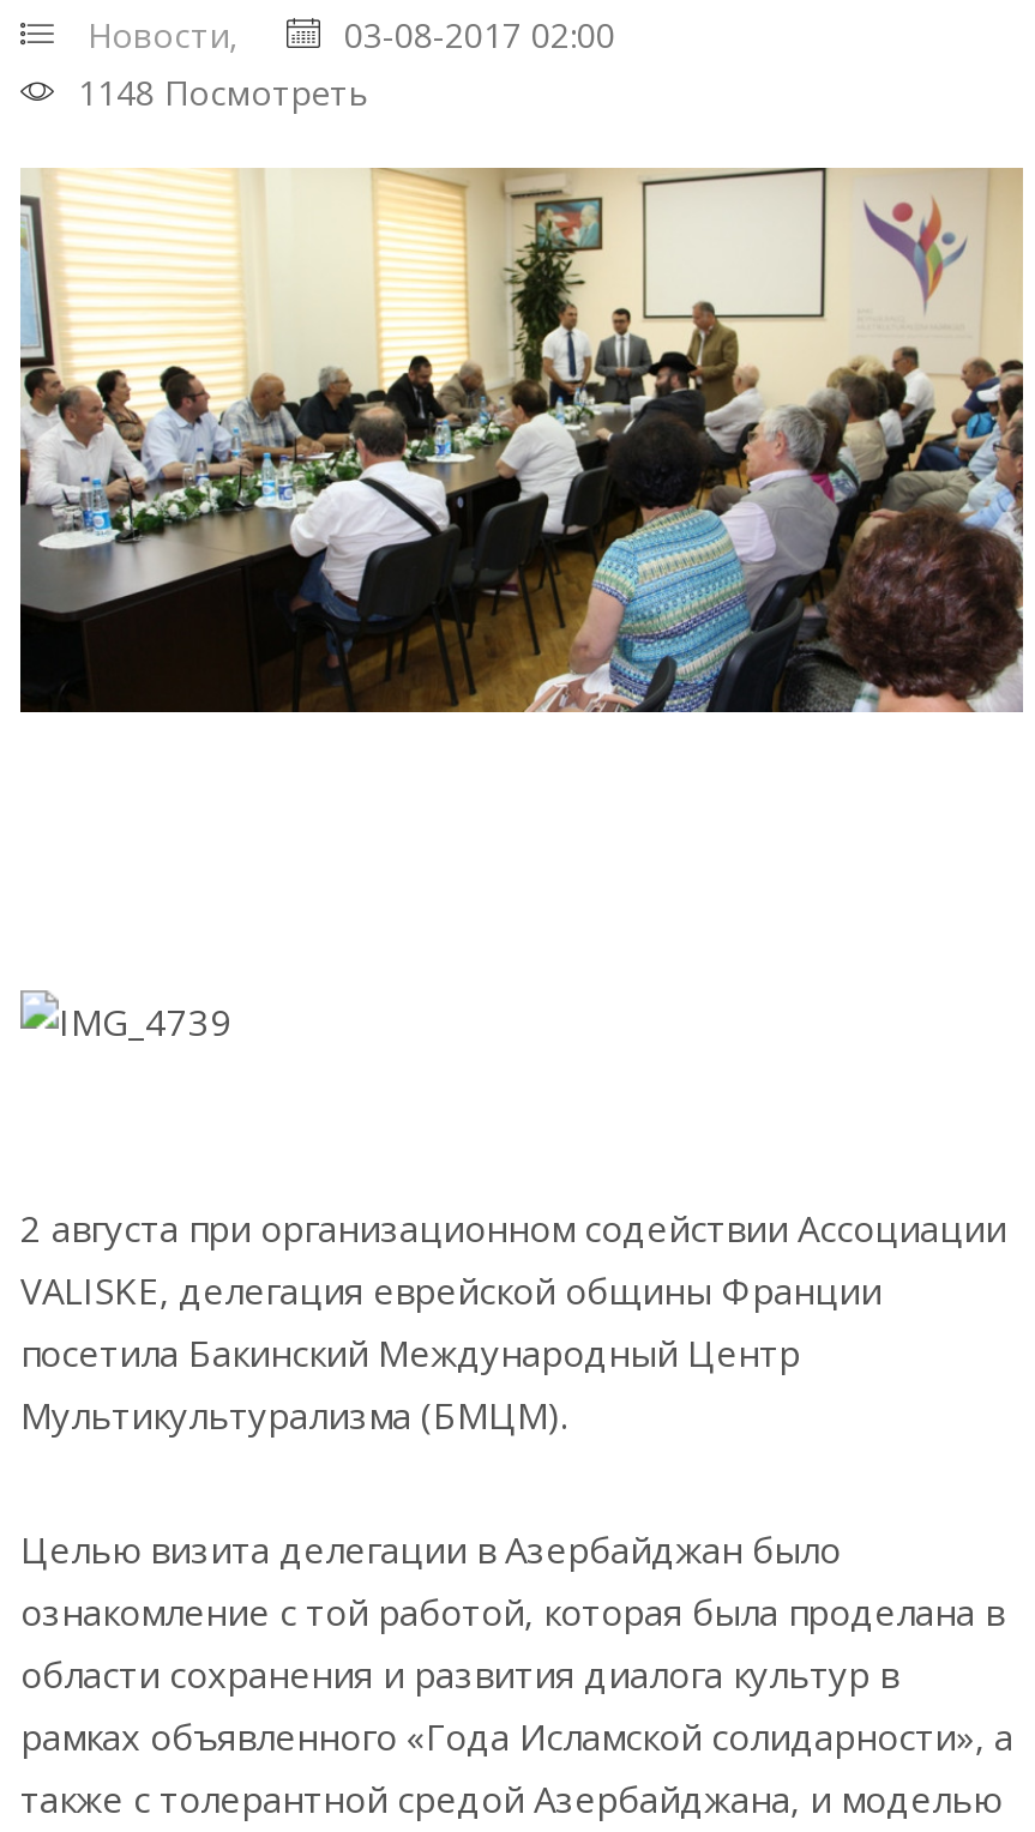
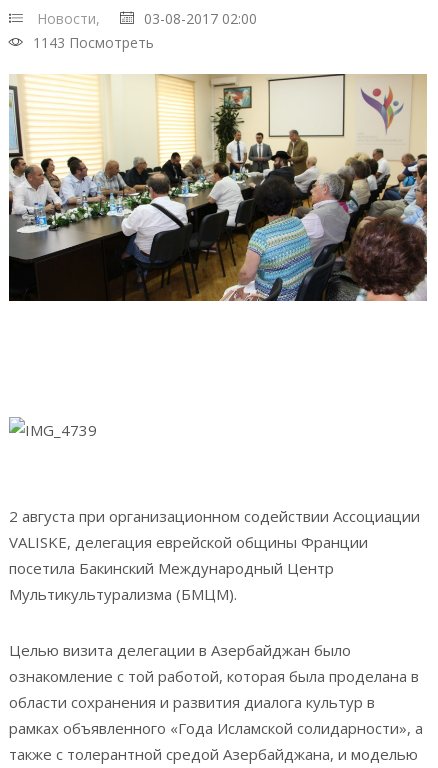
- 1148 Посмотреть
+ 1143 Посмотреть
